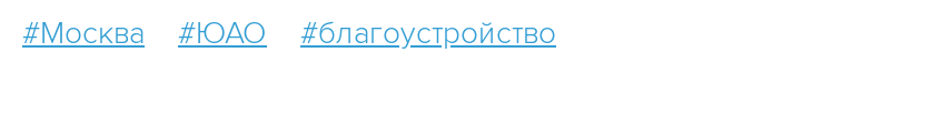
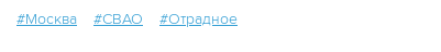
- #ЮАО
- #благоустройство
+ #СВАО
+ #Отрадное
